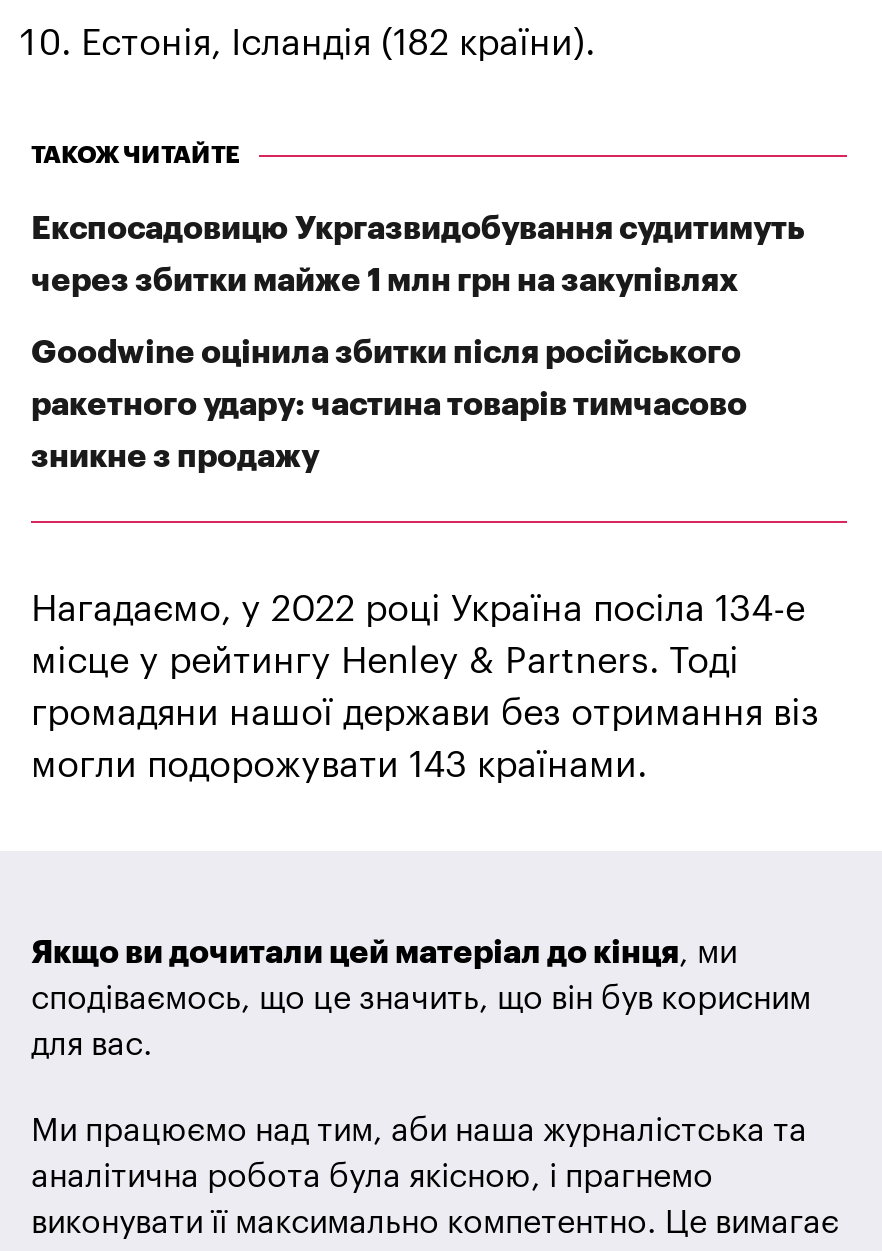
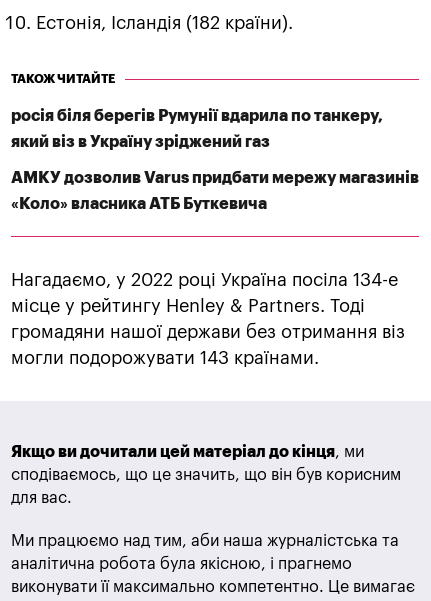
- Експосадовицю Укргазвидобування судитимуть
- через збитки майже 1 млн грн на закупівлях
- Goodwine оцінила збитки після російського
- ракетного удару: частина товарів тимчасово
- зникне з продажу
+ росія біля берегів Румунії вдарила по танкеру,
+ який віз в Україну зріджений газ
+ АМКУ дозволив Varus придбати мережу магазинів
+ «Коло» власника АТБ Буткевича
